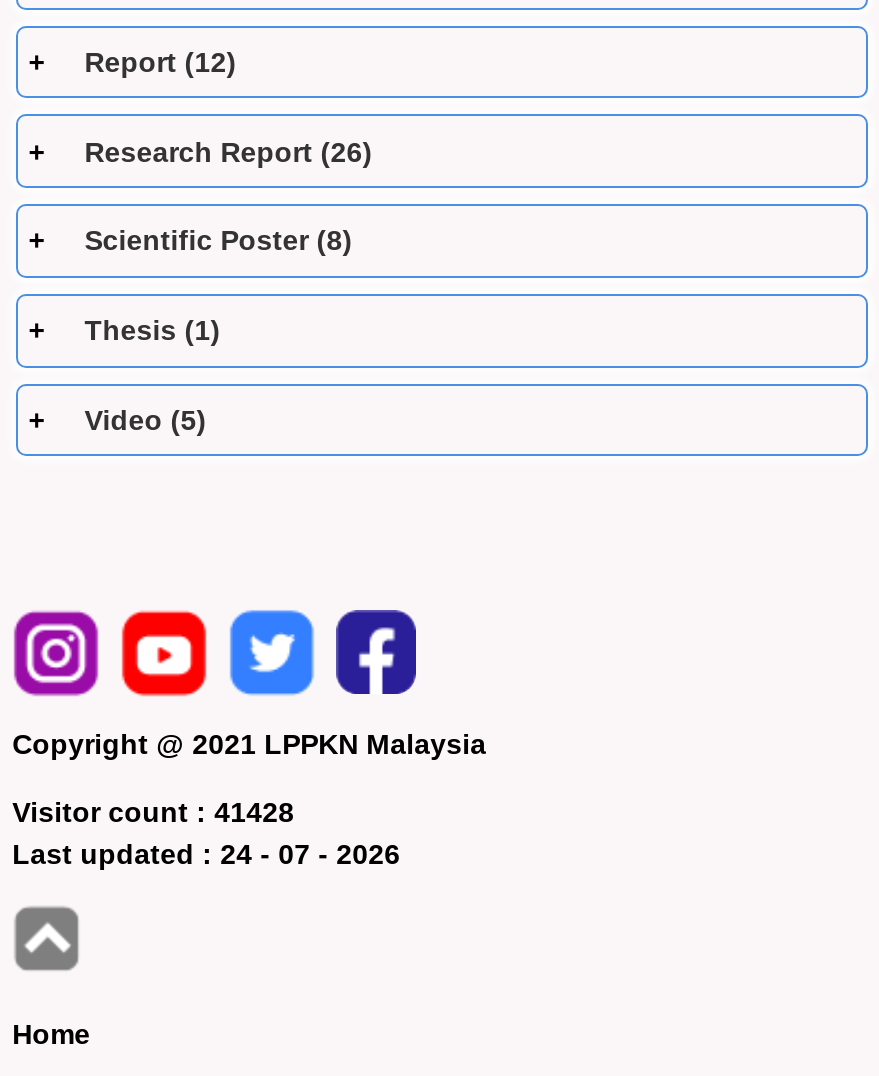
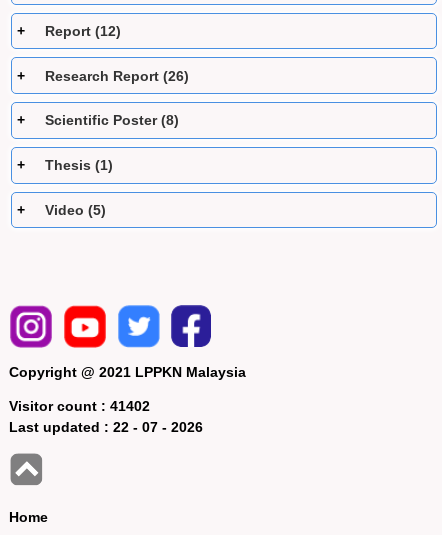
- Visitor count : 41428
+ Visitor count : 41402

- Last updated : 24 - 07 - 2026
+ Last updated : 22 - 07 - 2026
